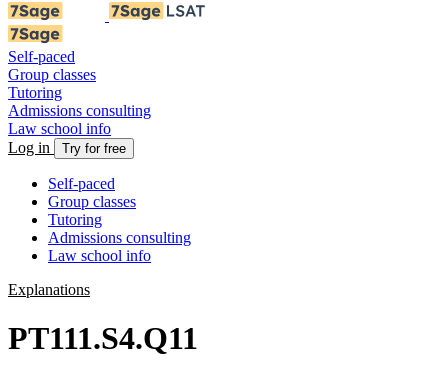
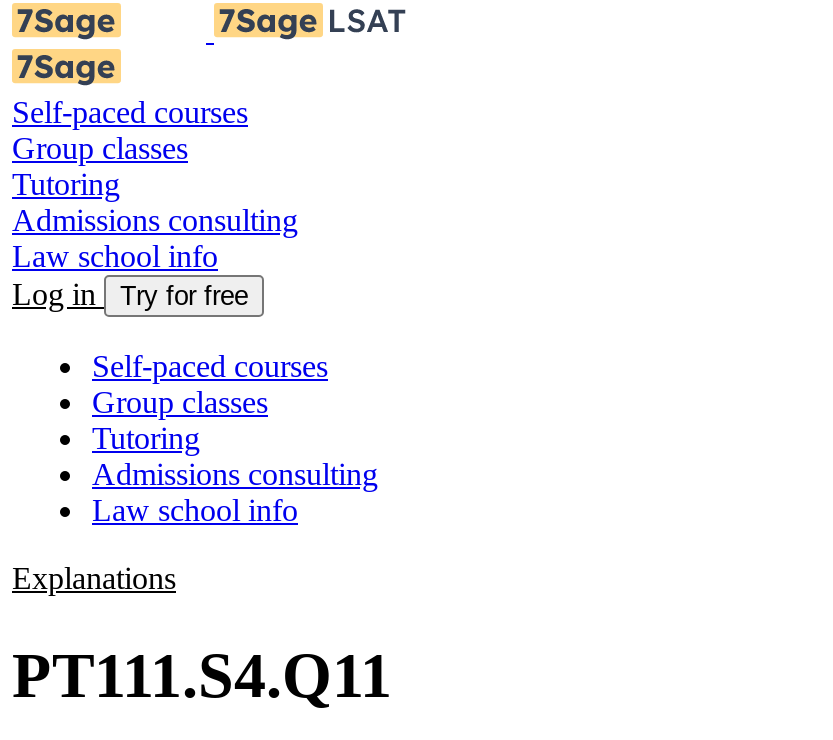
- Self-paced
+ Self-paced courses

- Self-paced
+ Self-paced courses
